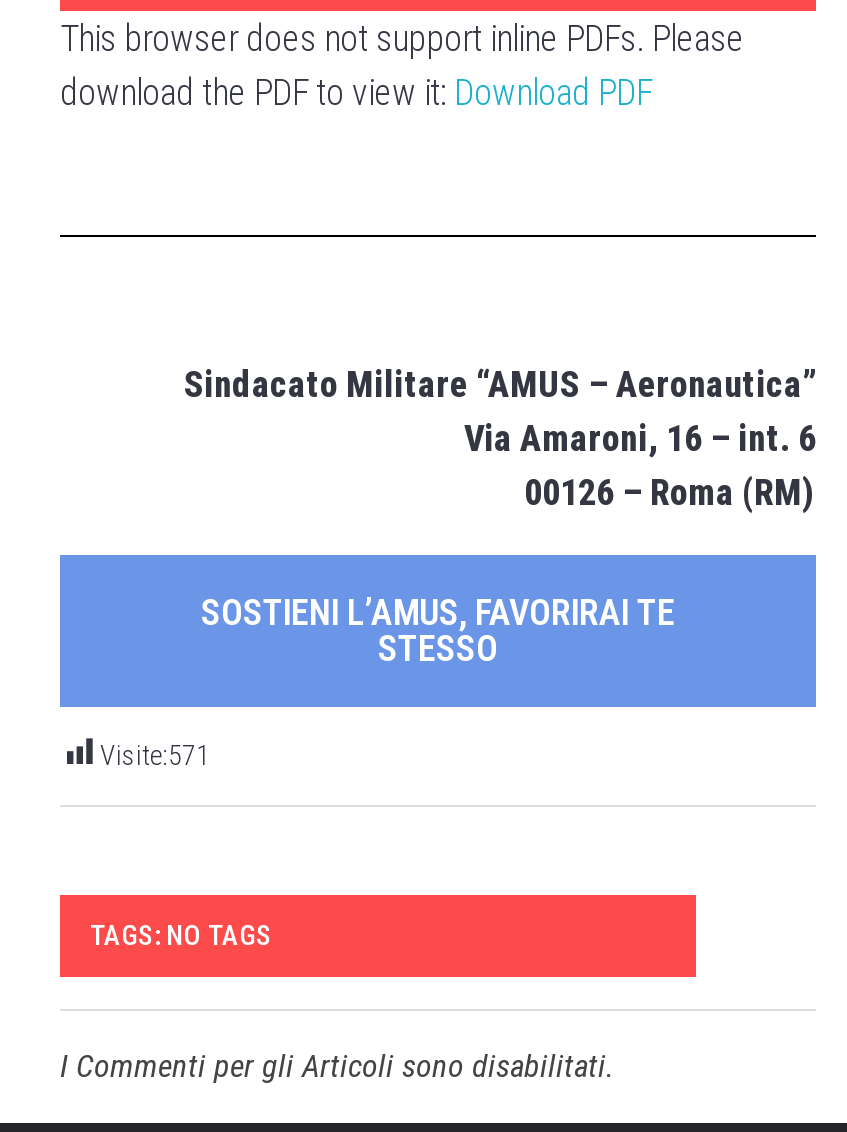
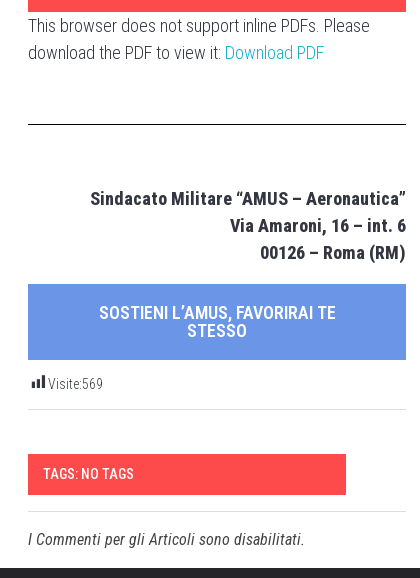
- Visite:571
+ Visite:569
